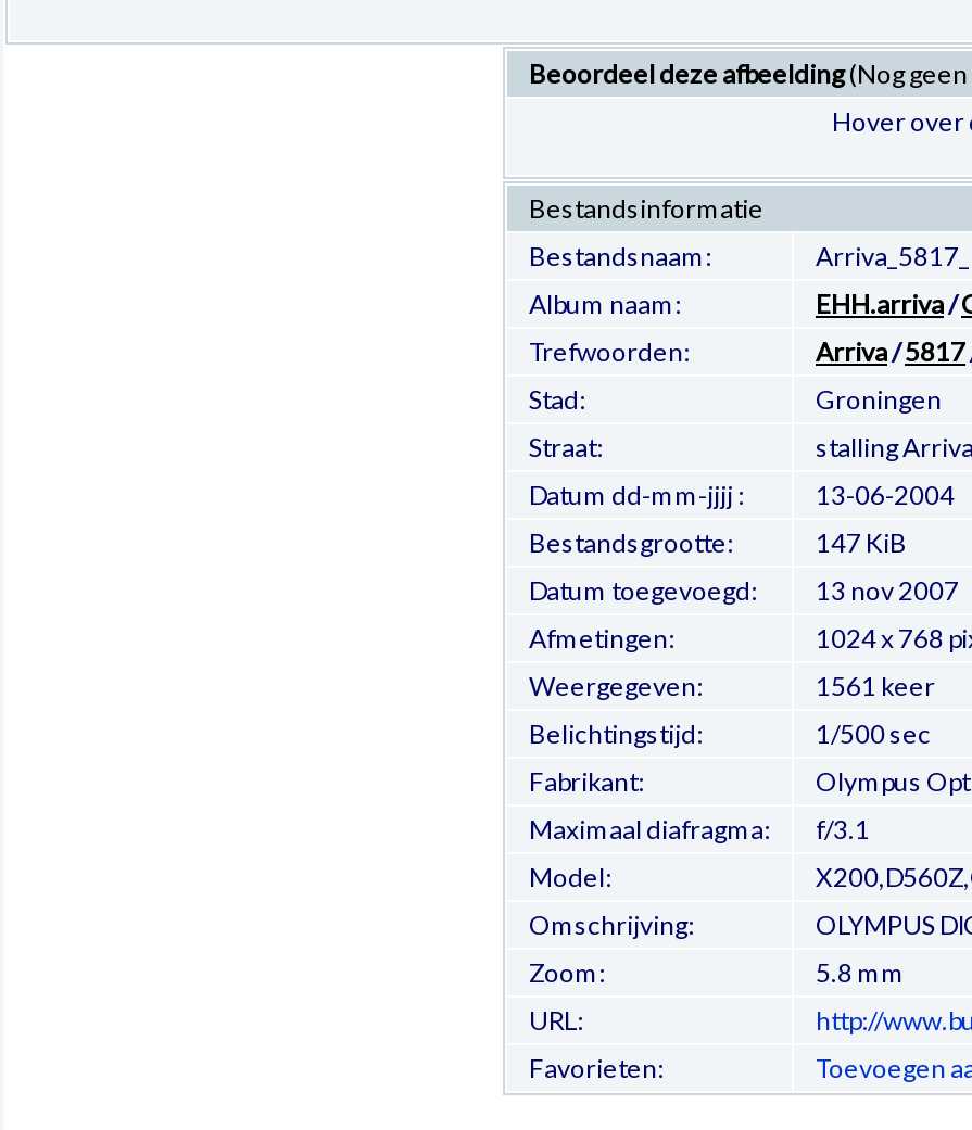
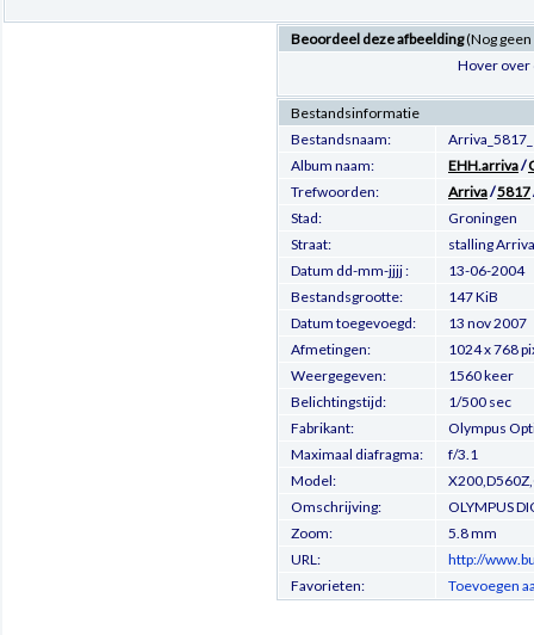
- 1561 keer
+ 1560 keer
